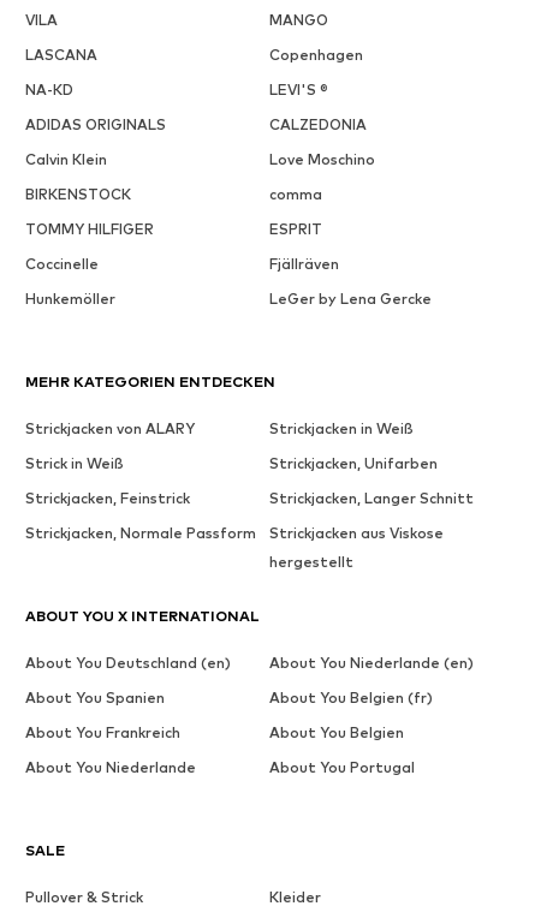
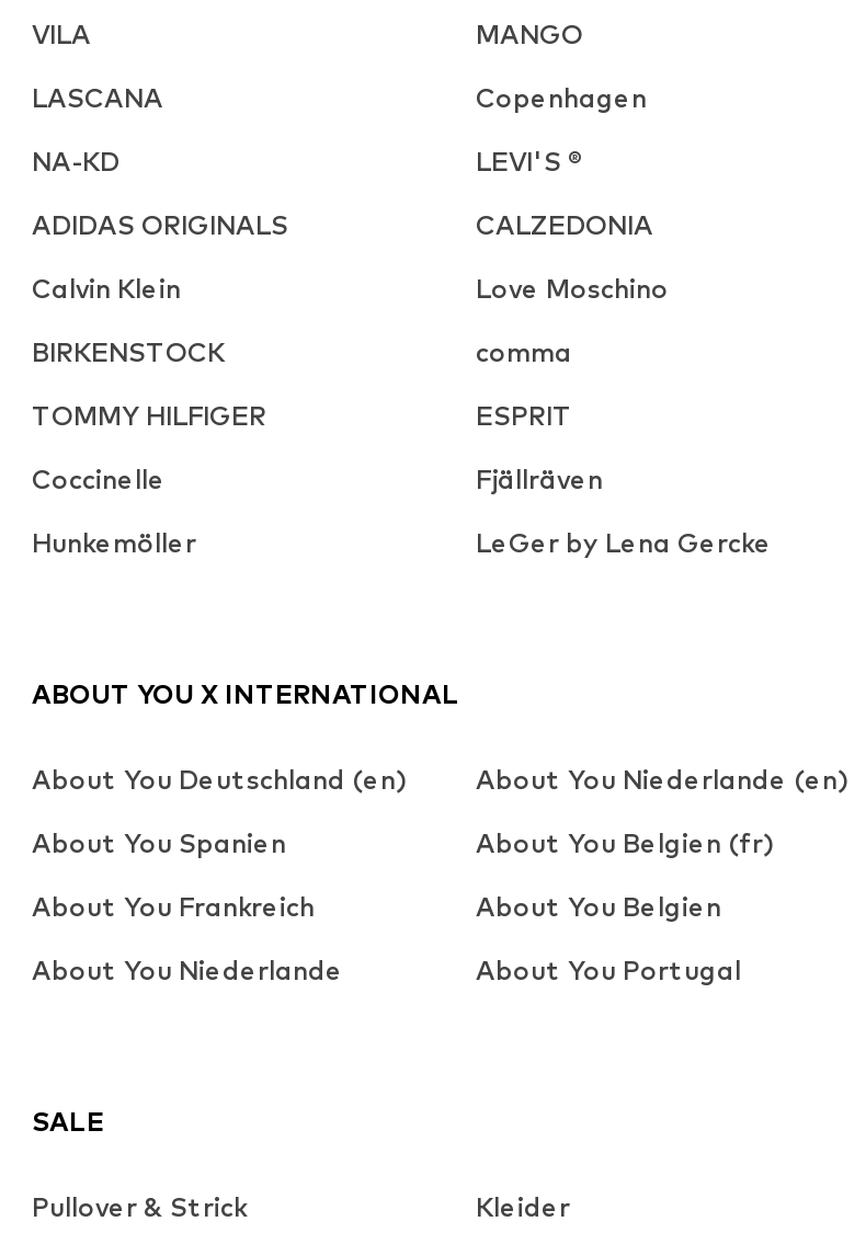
- MEHR KATEGORIEN ENTDECKEN
- Strickjacken von ALARY
- Strickjacken in Weiß
- Strick in Weiß
- Strickjacken, Unifarben
- Strickjacken, Feinstrick
- Strickjacken, Langer Schnitt
- Strickjacken, Normale Passform
- Strickjacken aus Viskose
- hergestellt
